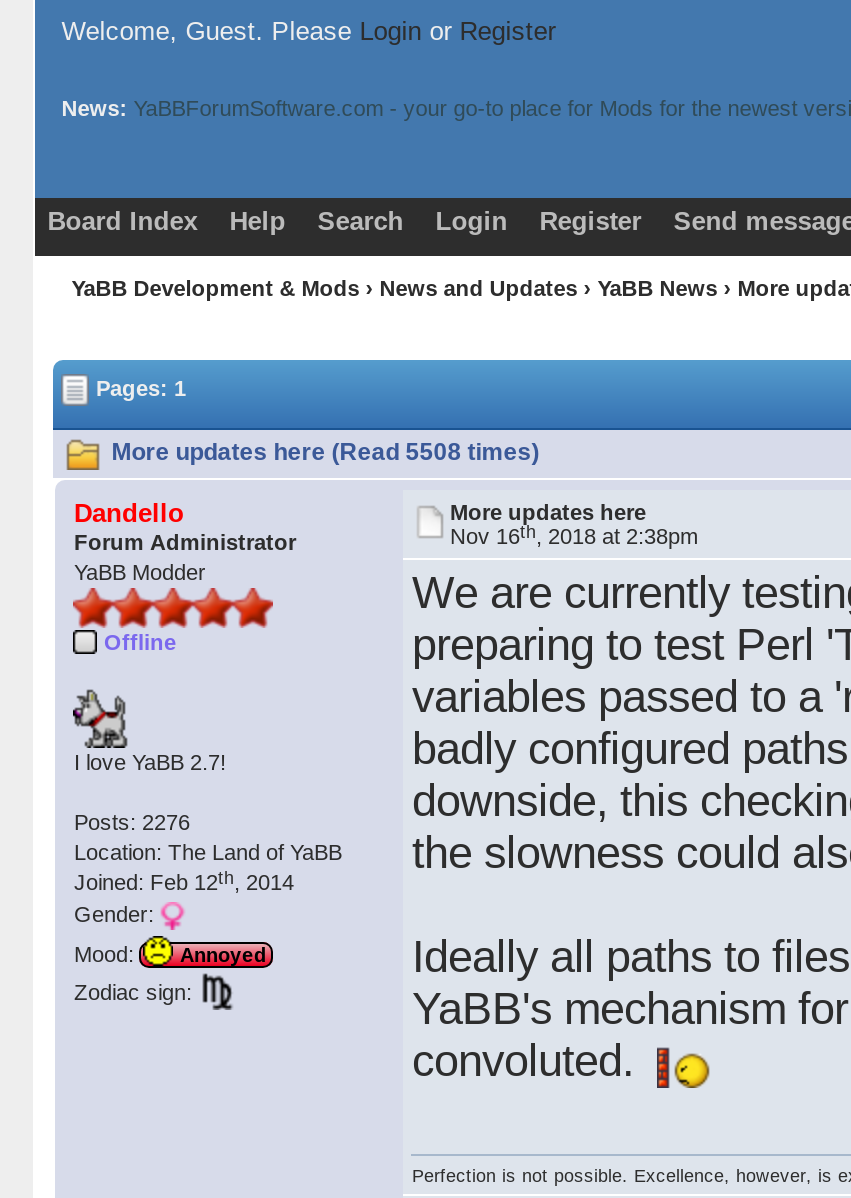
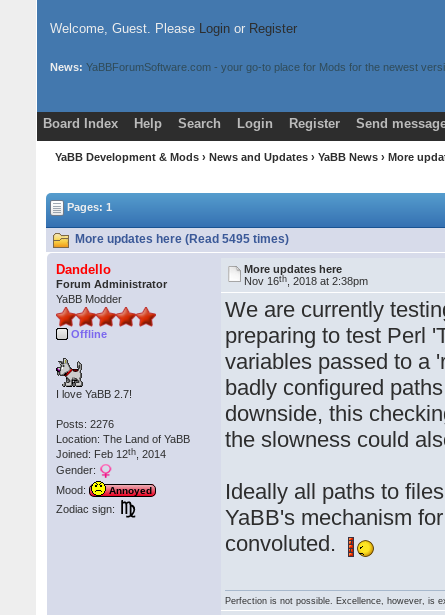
- More updates here (Read 5508 times)
+ More updates here (Read 5495 times)
